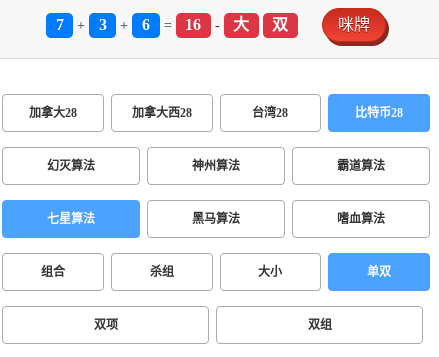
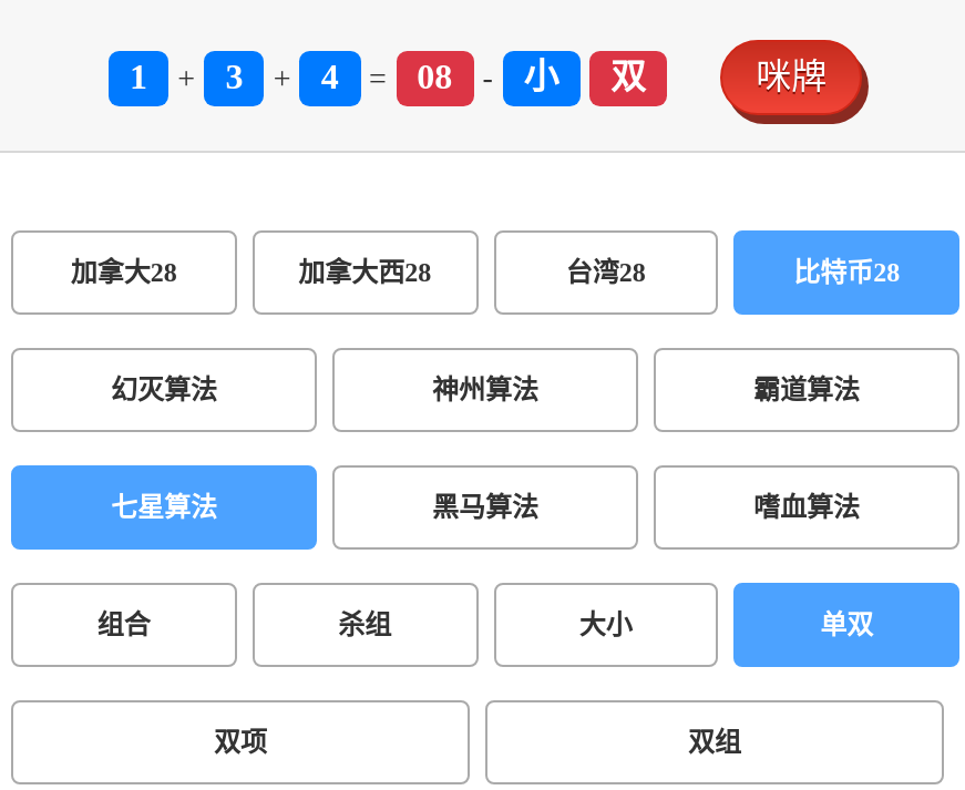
- 7
+ 1

- 6
+ 4

- 16
+ 08

- 大
+ 小
